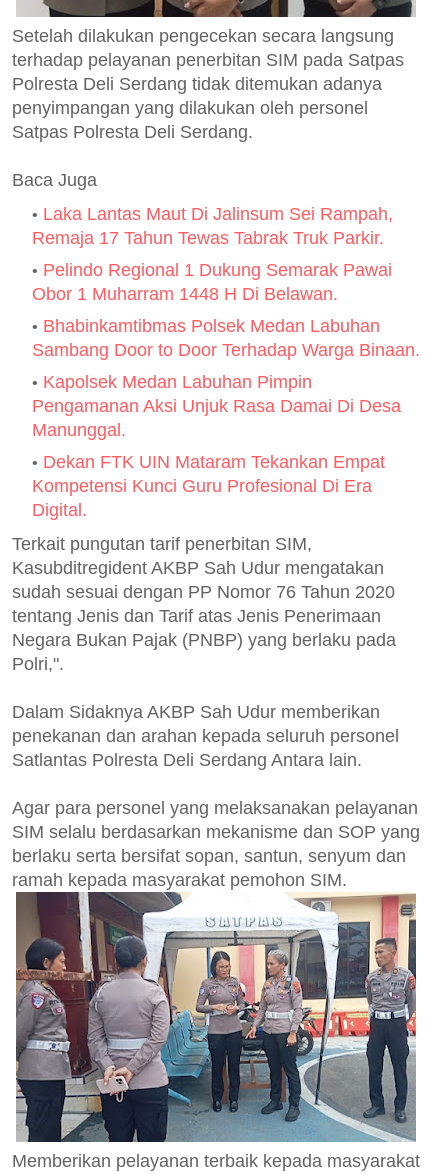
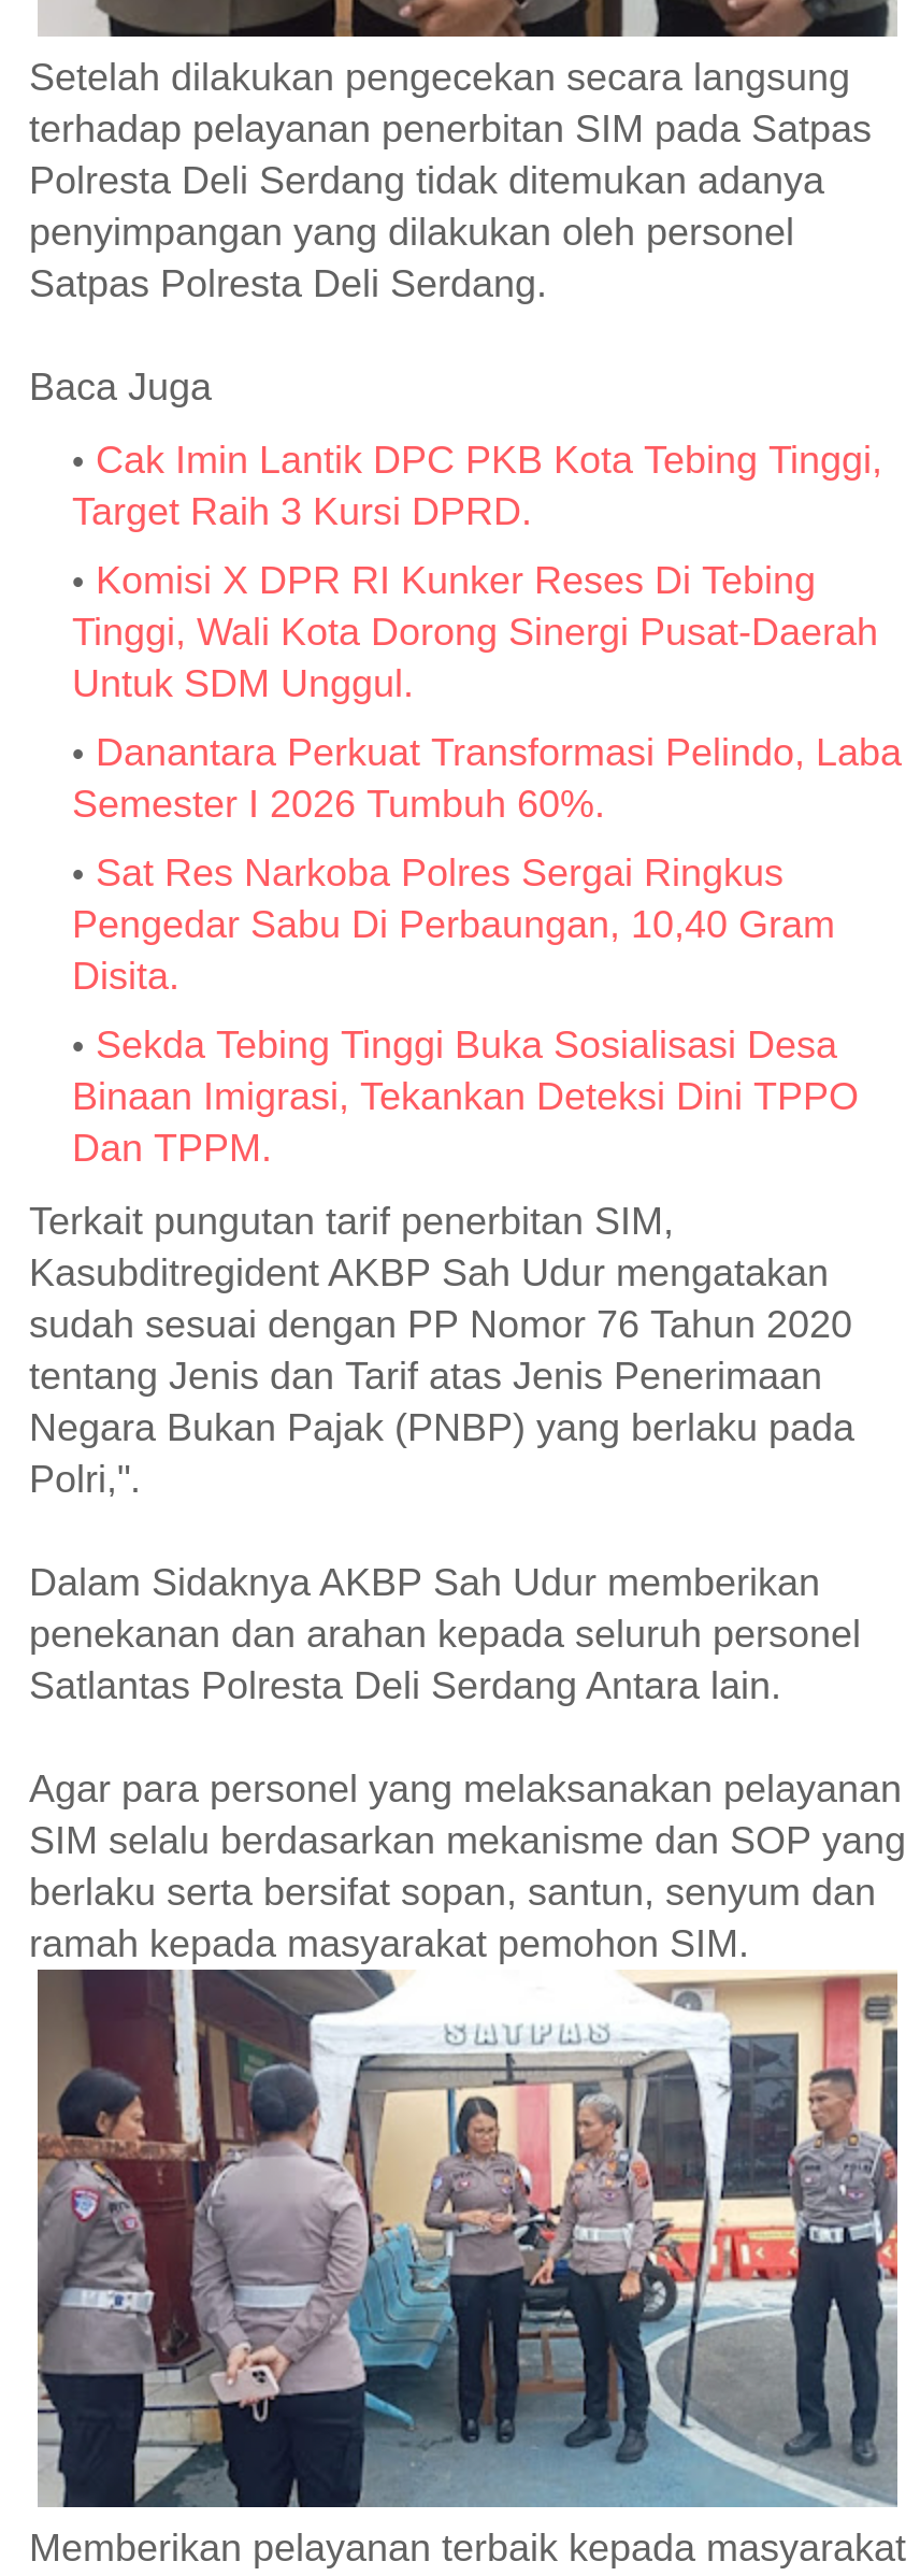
- Laka Lantas Maut Di Jalinsum Sei Rampah,
- Remaja 17 Tahun Tewas Tabrak Truk Parkir.
+ Cak Imin Lantik DPC PKB Kota Tebing Tinggi,
+ Target Raih 3 Kursi DPRD.

- Pelindo Regional 1 Dukung Semarak Pawai
- Obor 1 Muharram 1448 H Di Belawan.
+ Komisi X DPR RI Kunker Reses Di Tebing
+ Tinggi, Wali Kota Dorong Sinergi Pusat-Daerah
+ Untuk SDM Unggul.

- Bhabinkamtibmas Polsek Medan Labuhan
- Sambang Door to Door Terhadap Warga Binaan.
+ Danantara Perkuat Transformasi Pelindo, Laba
+ Semester I 2026 Tumbuh 60%.

- Kapolsek Medan Labuhan Pimpin
- Pengamanan Aksi Unjuk Rasa Damai Di Desa
- Manunggal.
+ Sat Res Narkoba Polres Sergai Ringkus
+ Pengedar Sabu Di Perbaungan, 10,40 Gram
+ Disita.

- Dekan FTK UIN Mataram Tekankan Empat
- Kompetensi Kunci Guru Profesional Di Era
- Digital.
+ Sekda Tebing Tinggi Buka Sosialisasi Desa
+ Binaan Imigrasi, Tekankan Deteksi Dini TPPO
+ Dan TPPM.
